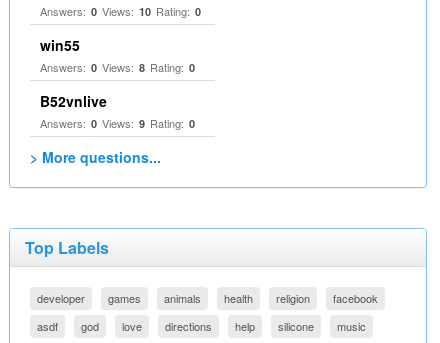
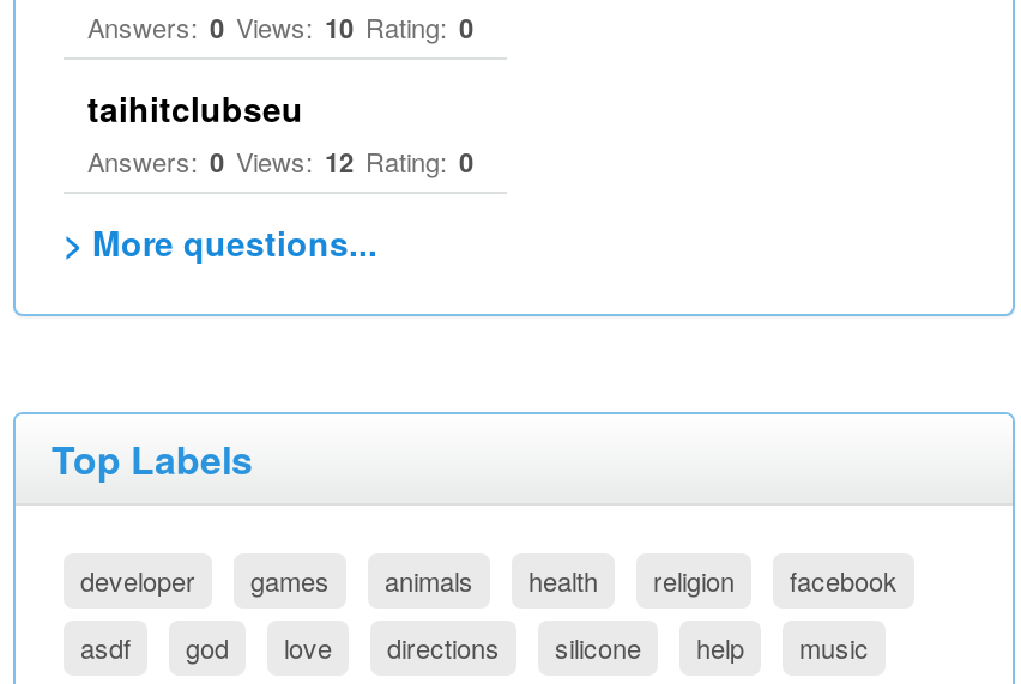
- win55
- Answers: 0 Views: 8 Rating: 0
- B52vnlive
- Answers: 0 Views: 9 Rating: 0
+ taihitclubseu
+ Answers: 0 Views: 12 Rating: 0

moved up: silicone
